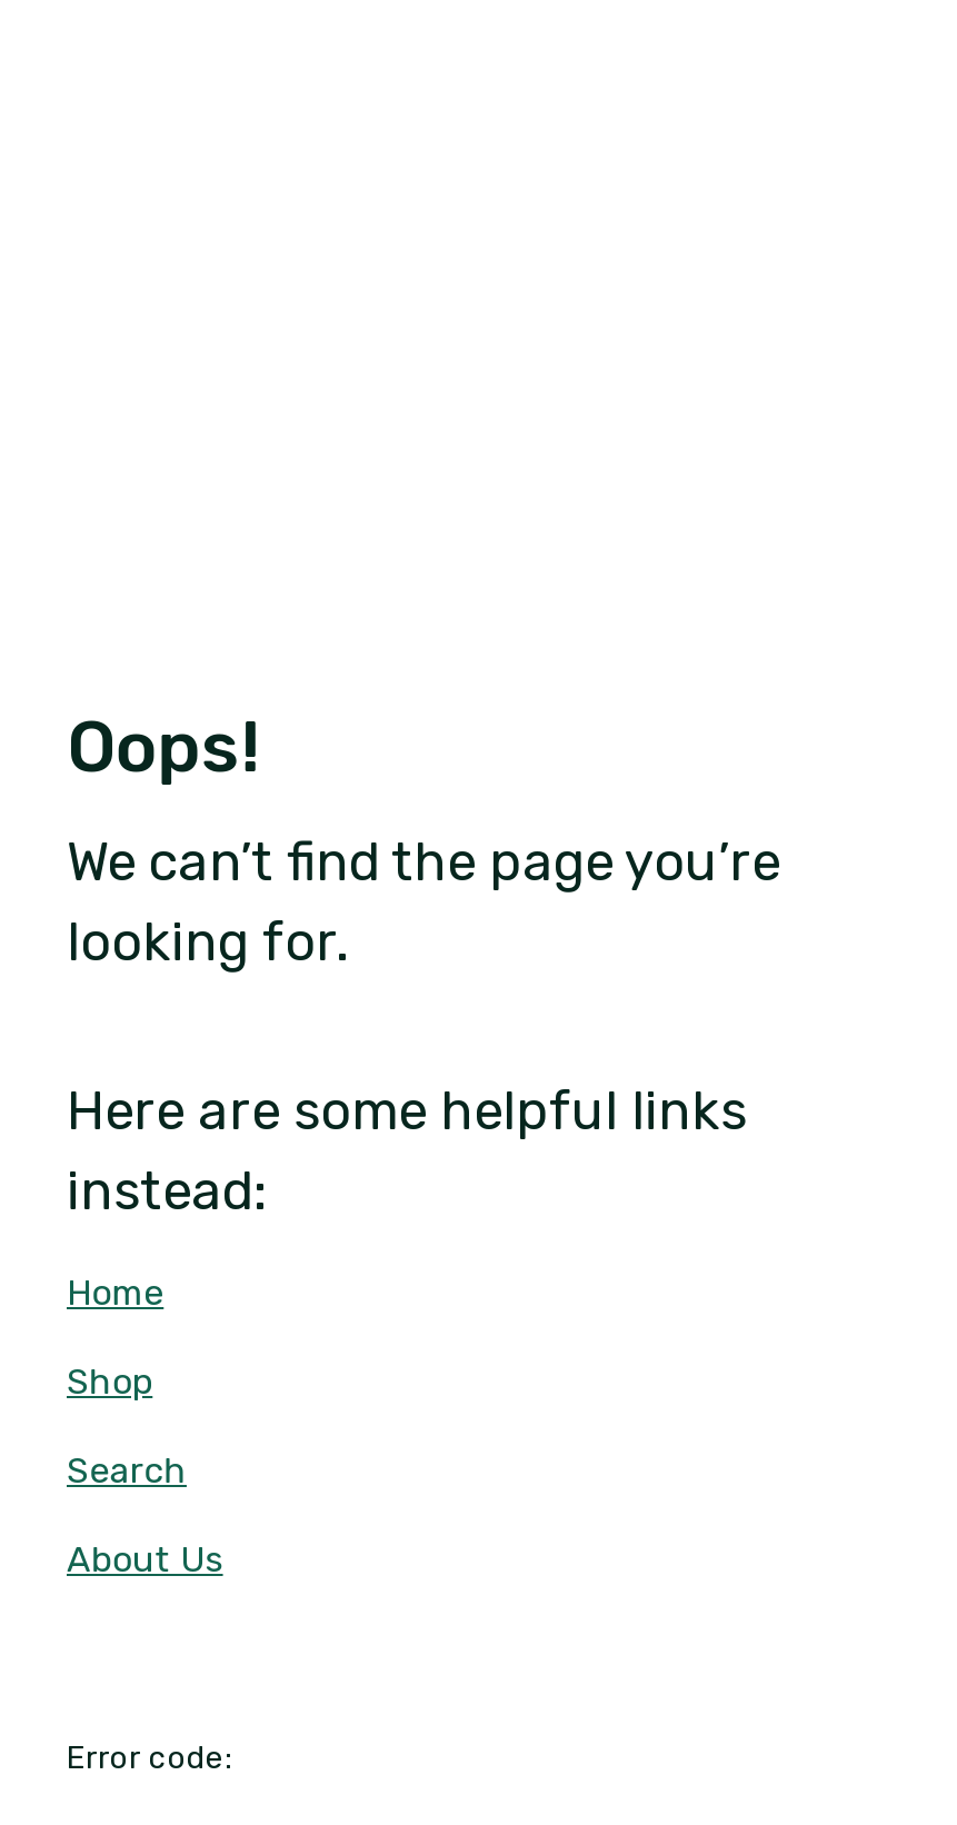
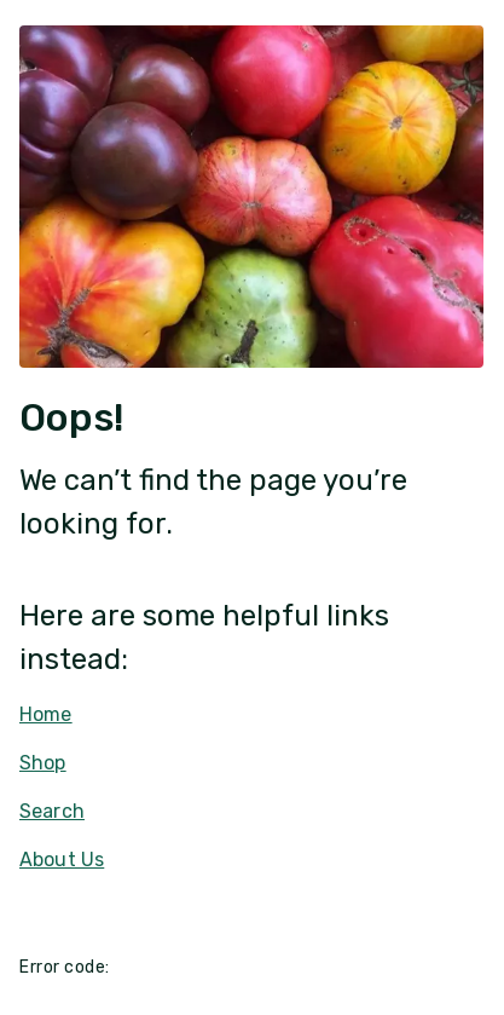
+ [image]
